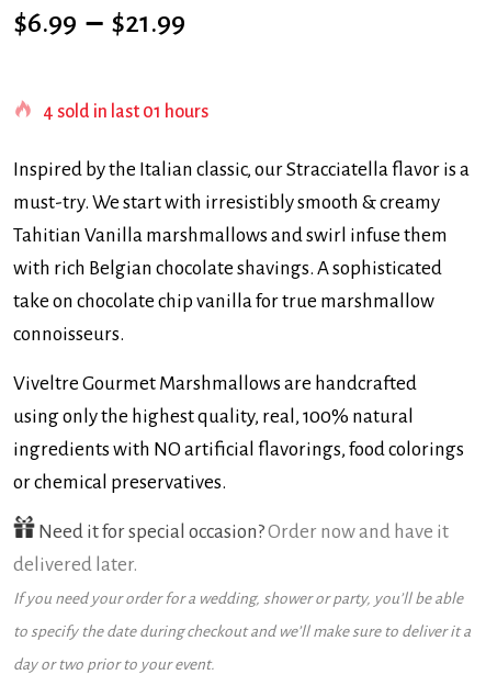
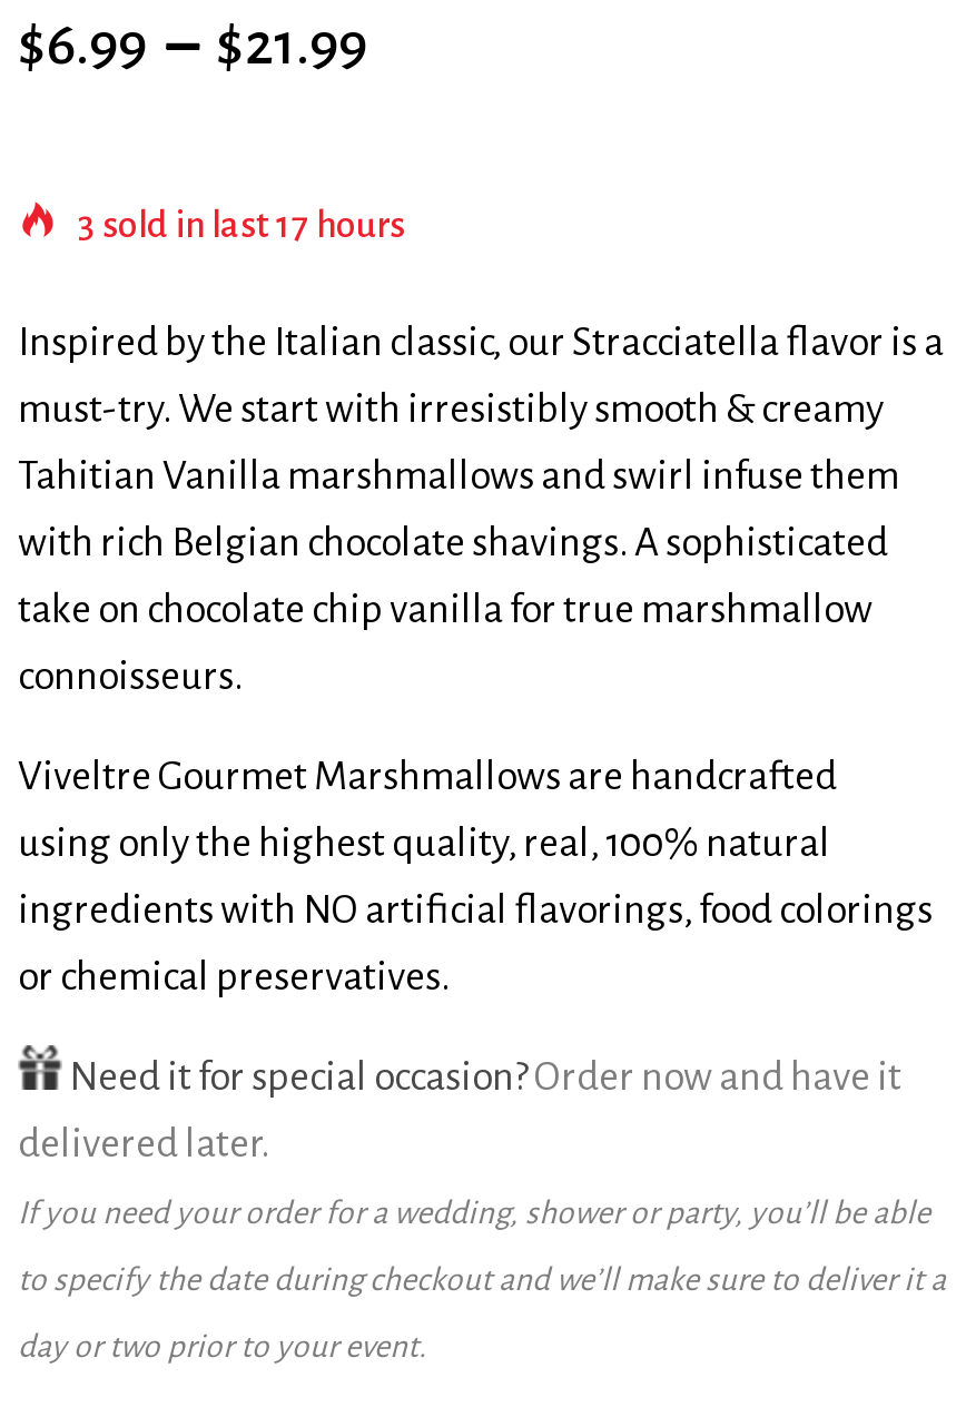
- 4 sold in last 01 hours
+ 3 sold in last 17 hours
